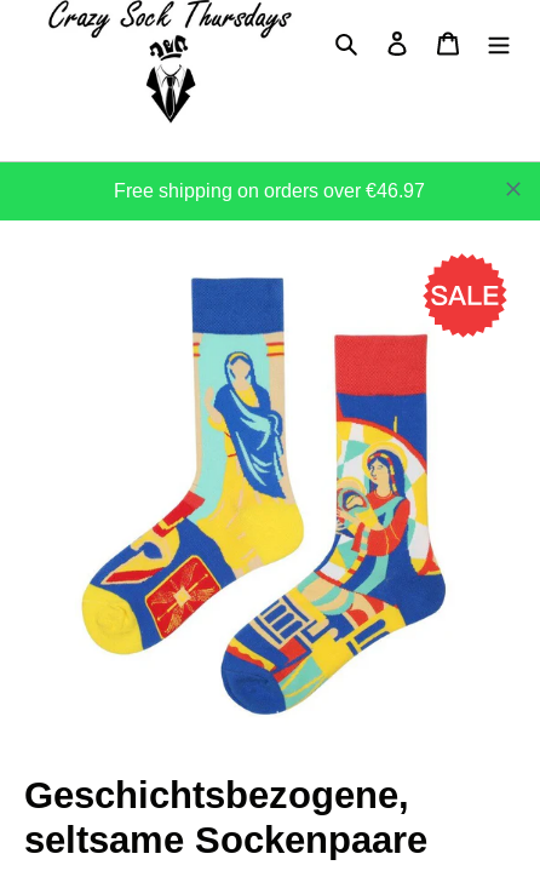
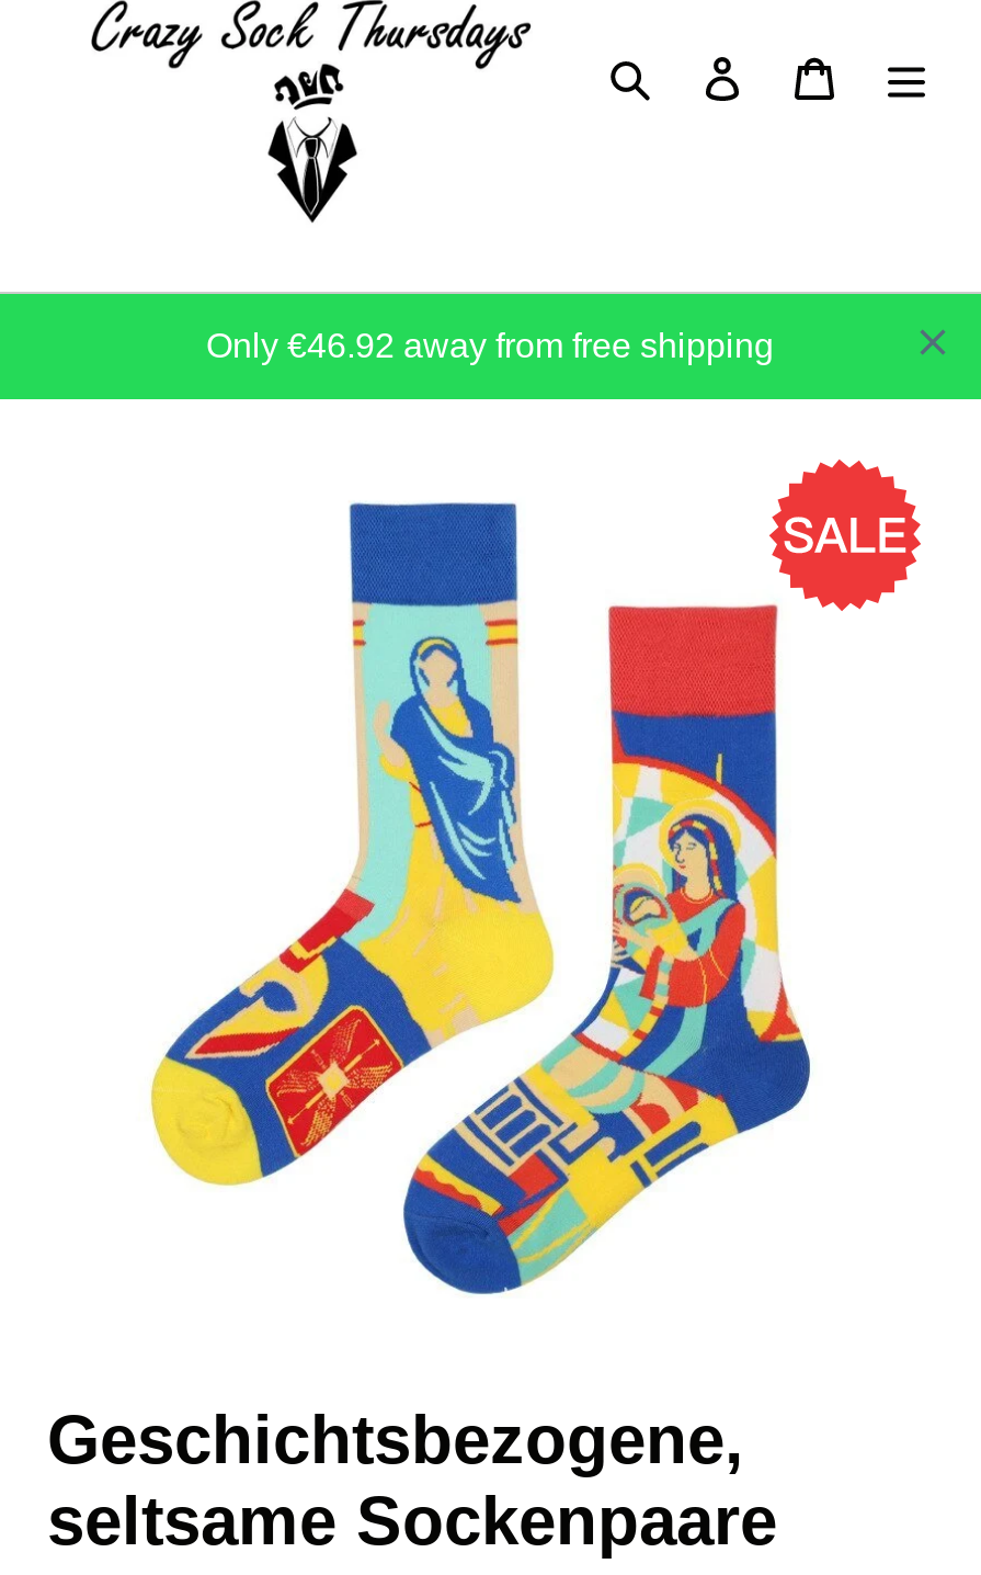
- Free shipping on orders over €46.97
+ Only €46.92 away from free shipping
